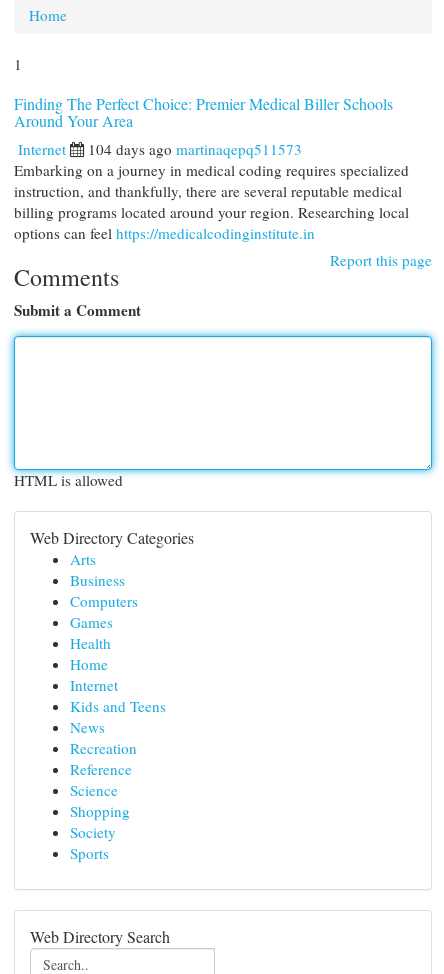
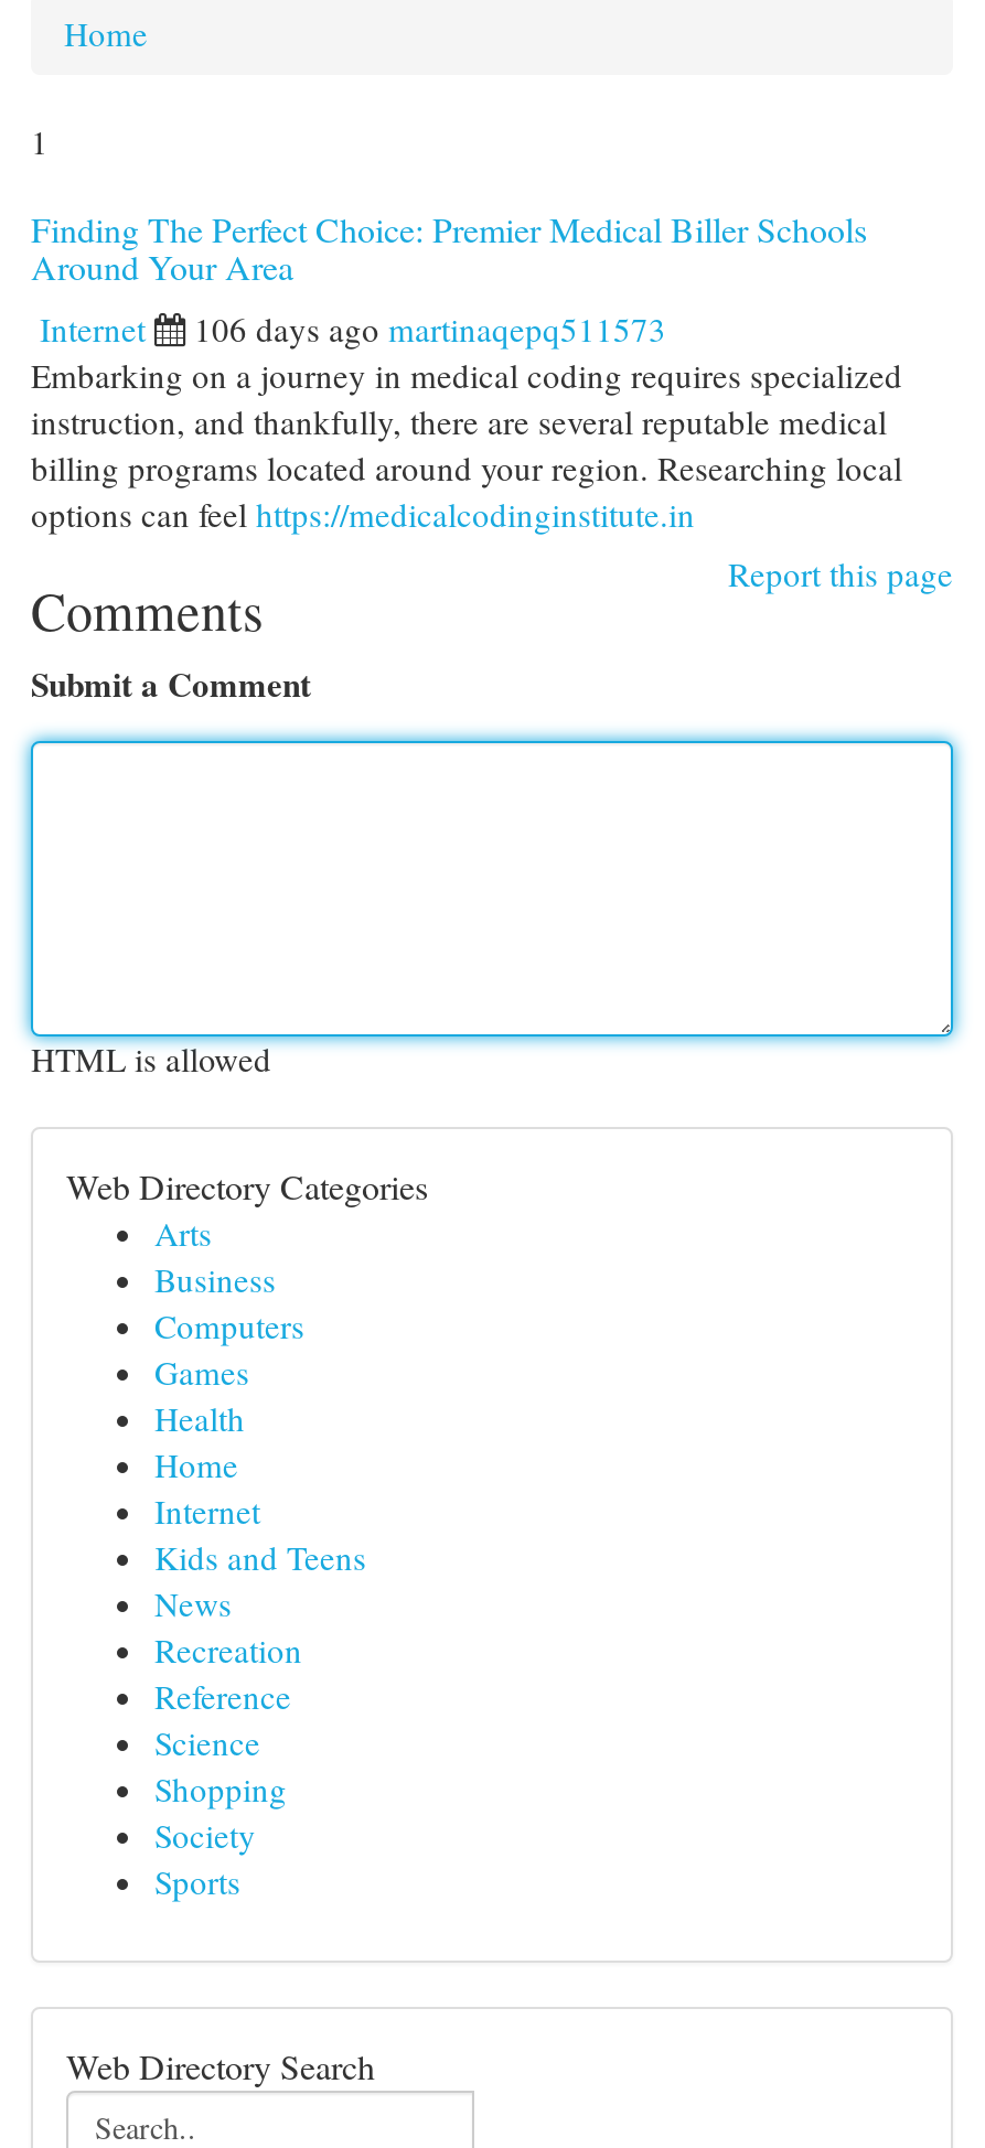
- 104 days ago martinaqepq511573
+ 106 days ago martinaqepq511573
